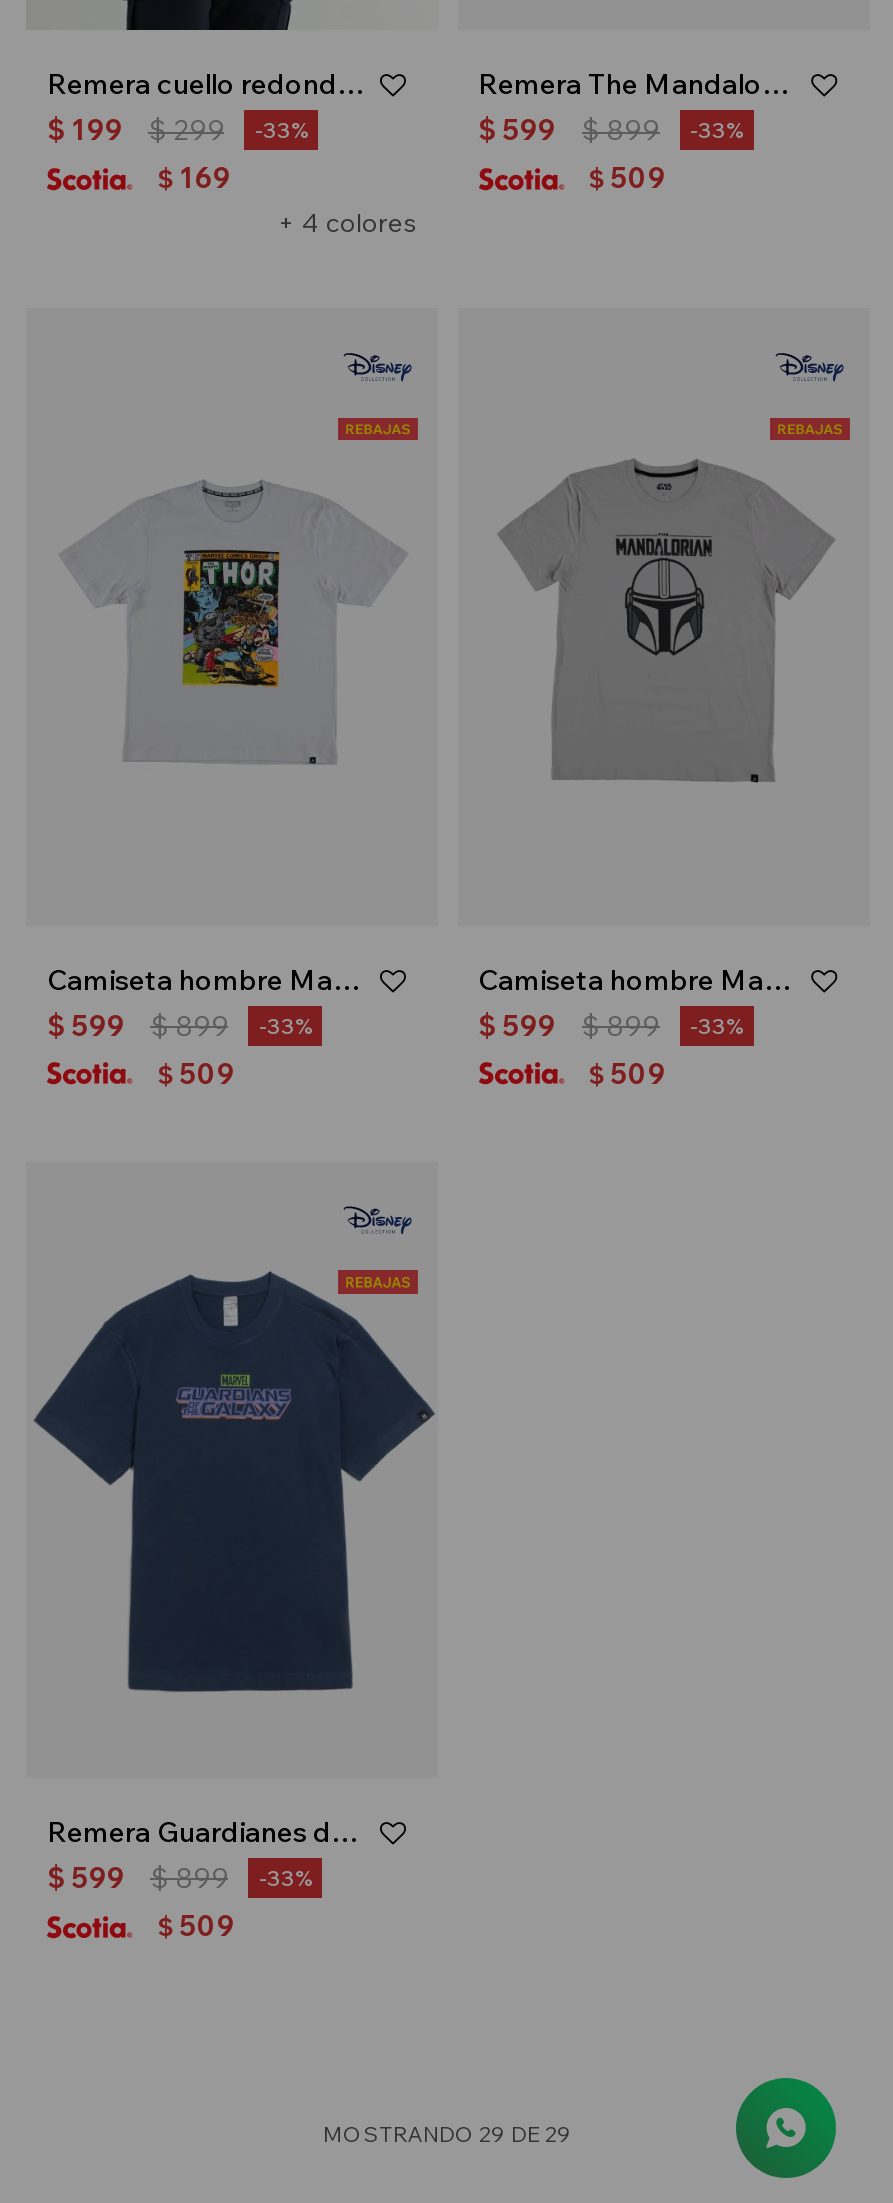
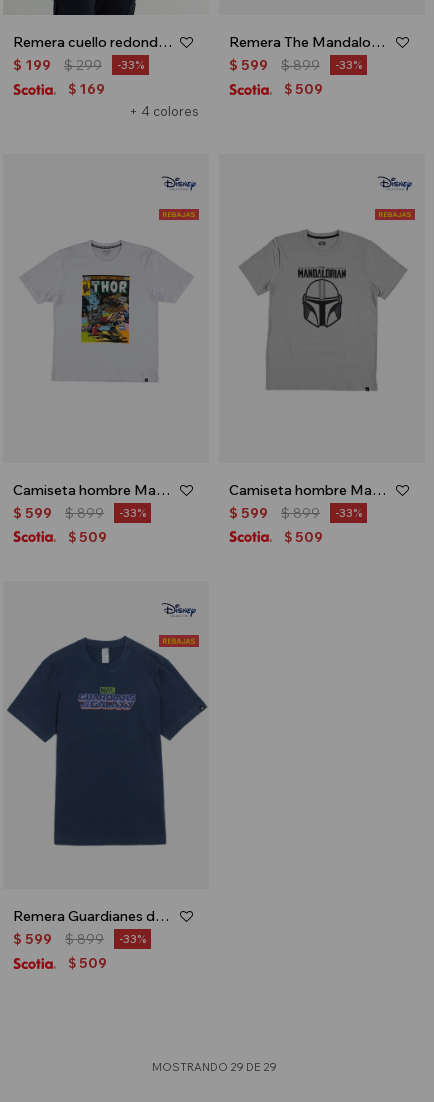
- [image]
